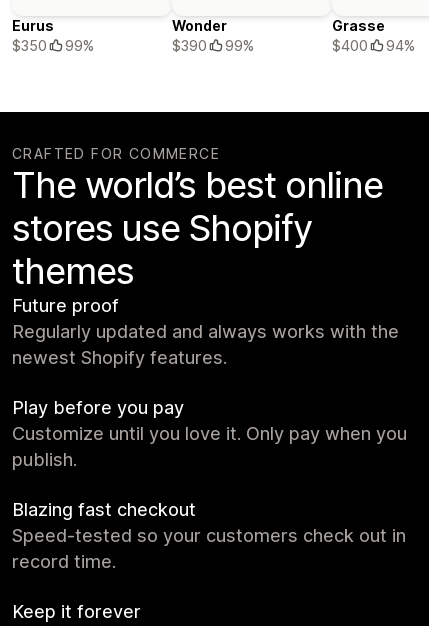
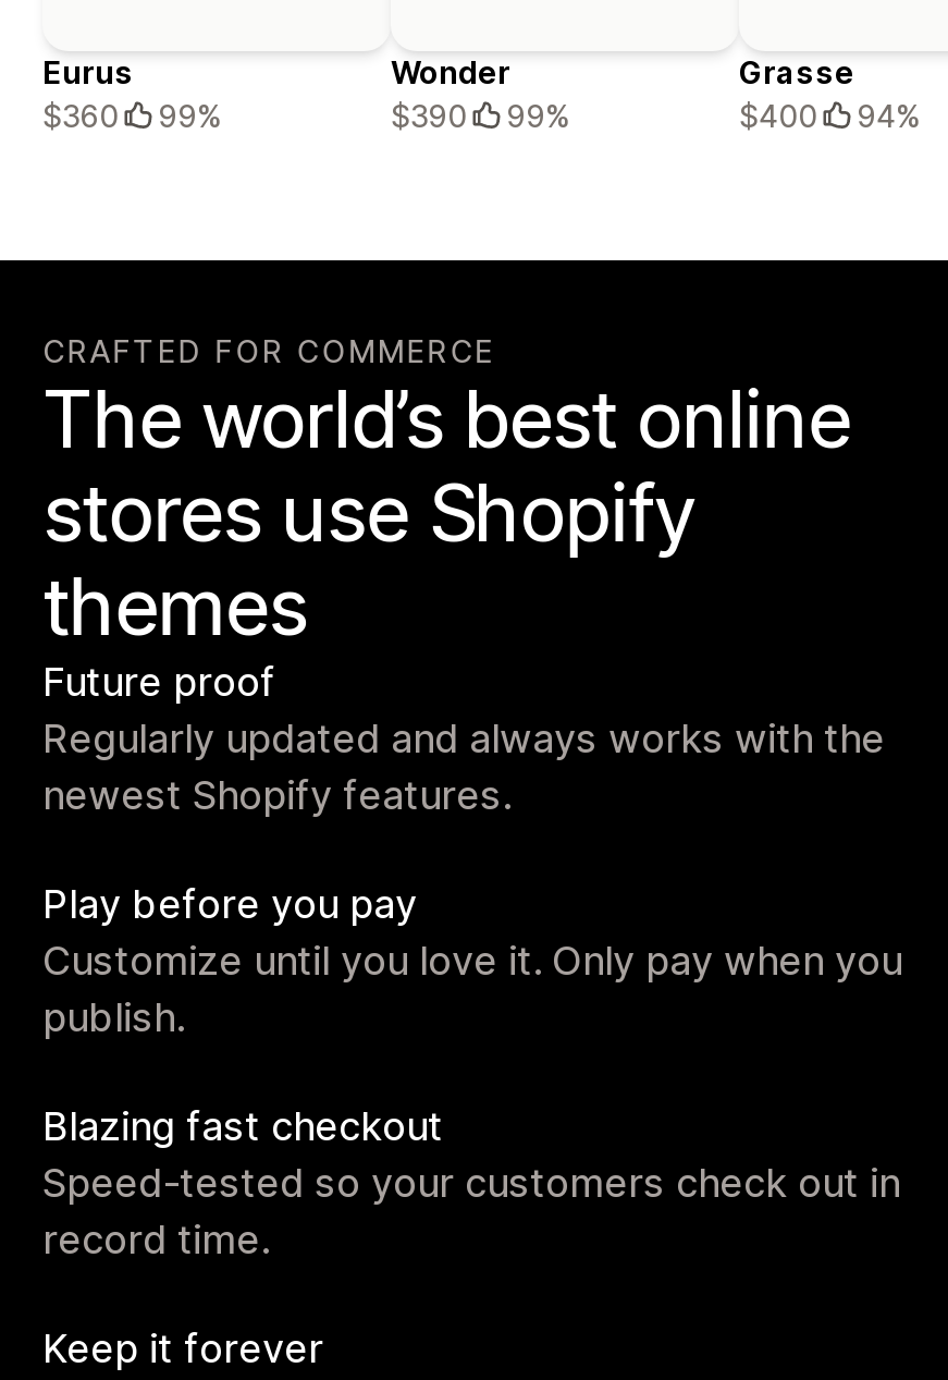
- $350 99%
+ $360 99%
